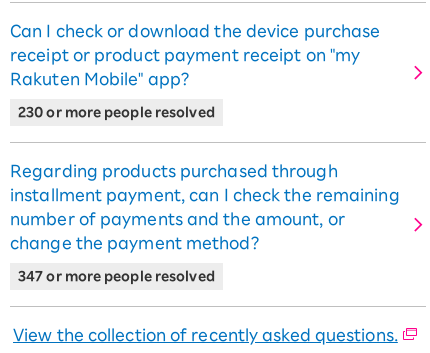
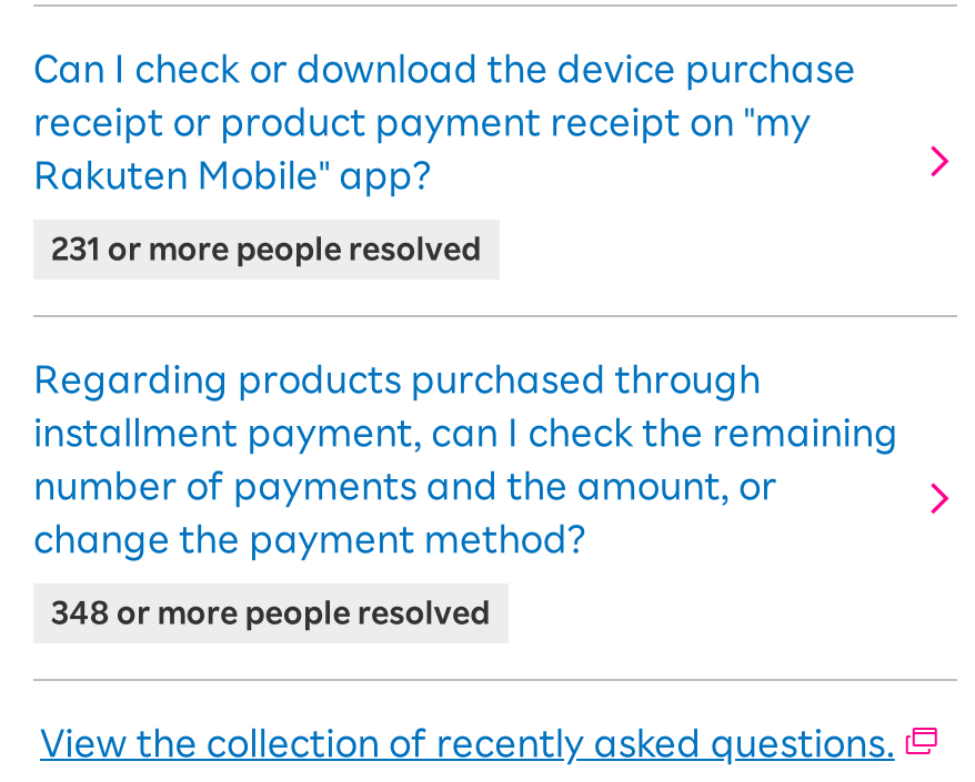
- 230 or more people resolved
+ 231 or more people resolved

- 347 or more people resolved
+ 348 or more people resolved
